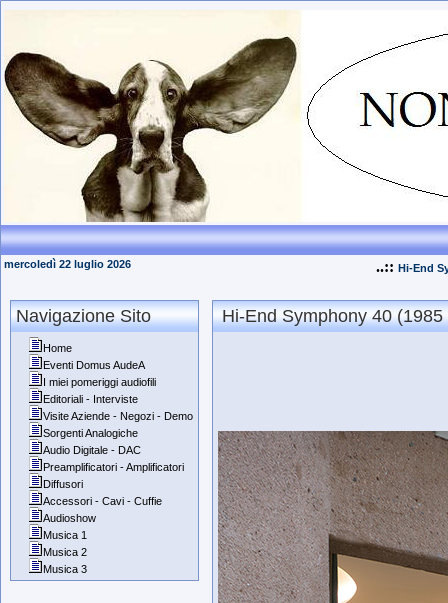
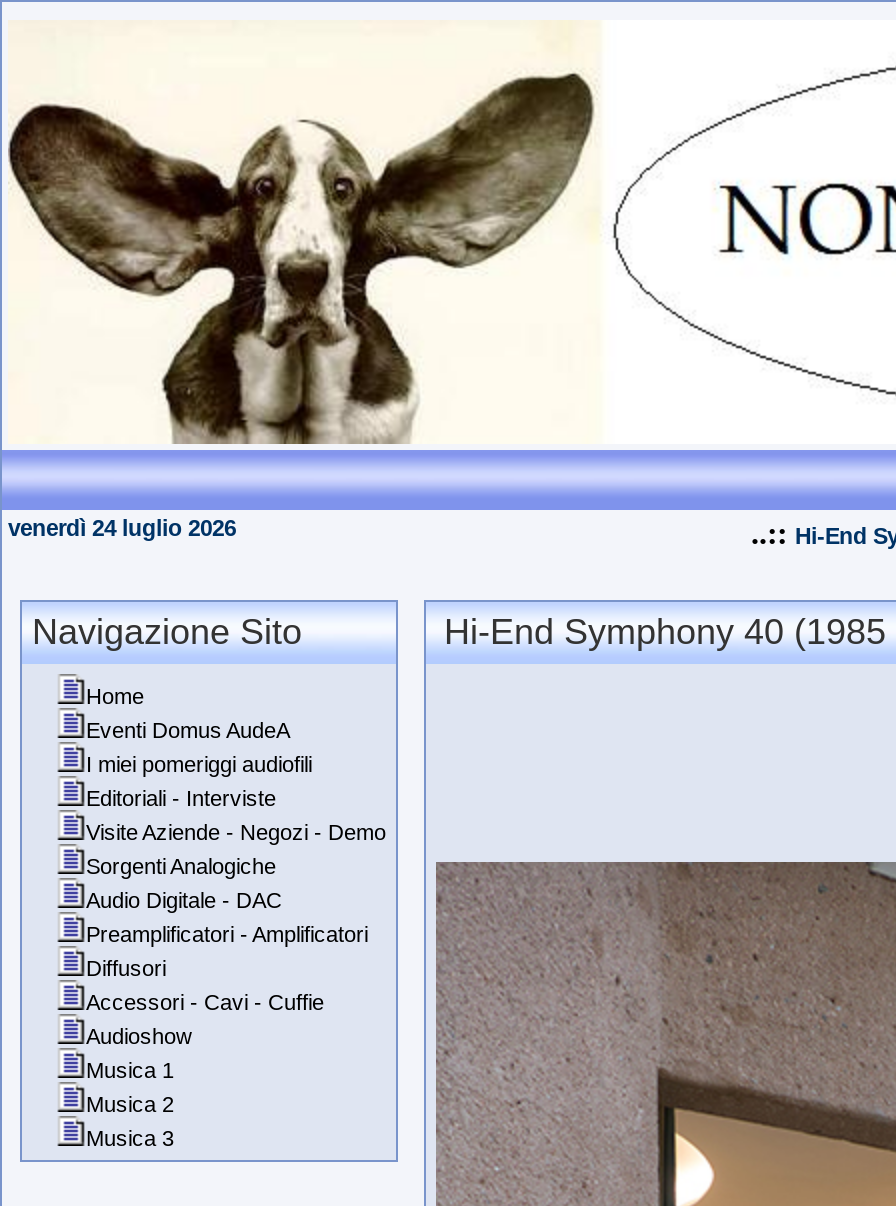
- mercoledì 22 luglio 2026
+ venerdì 24 luglio 2026
